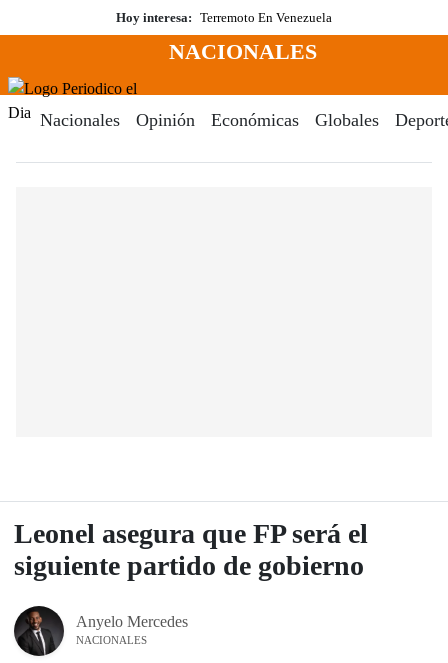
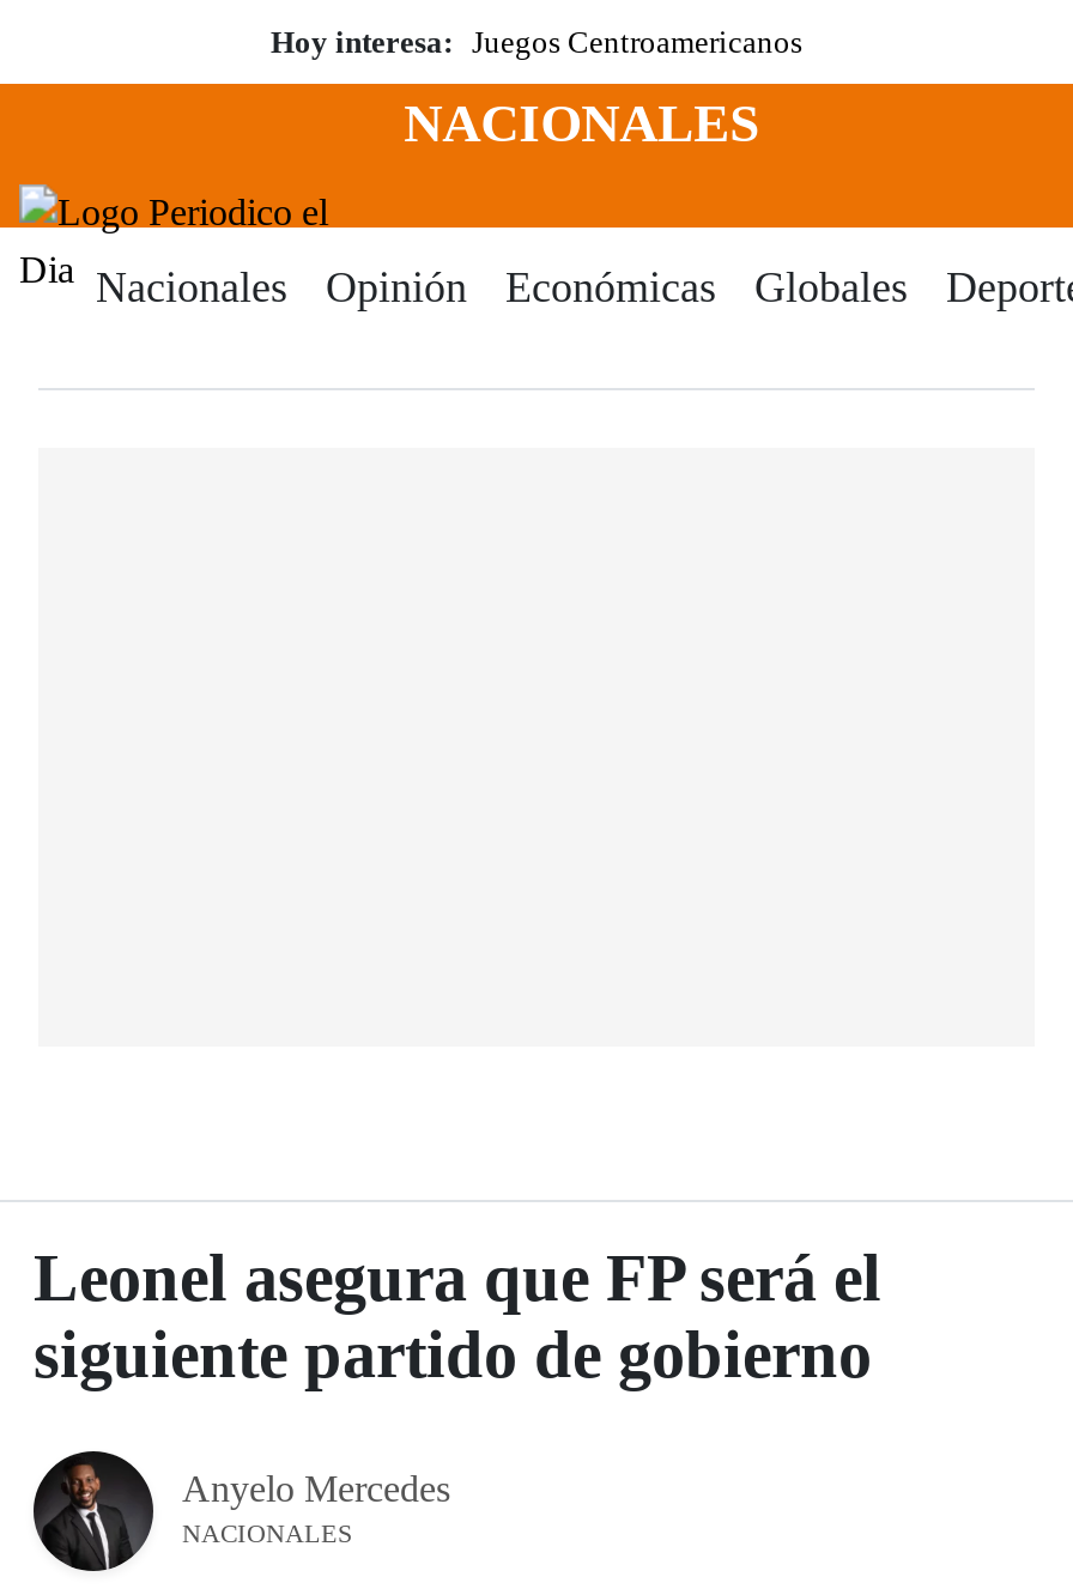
- Hoy interesa: Terremoto En Venezuela
+ Hoy interesa: Juegos Centroamericanos
